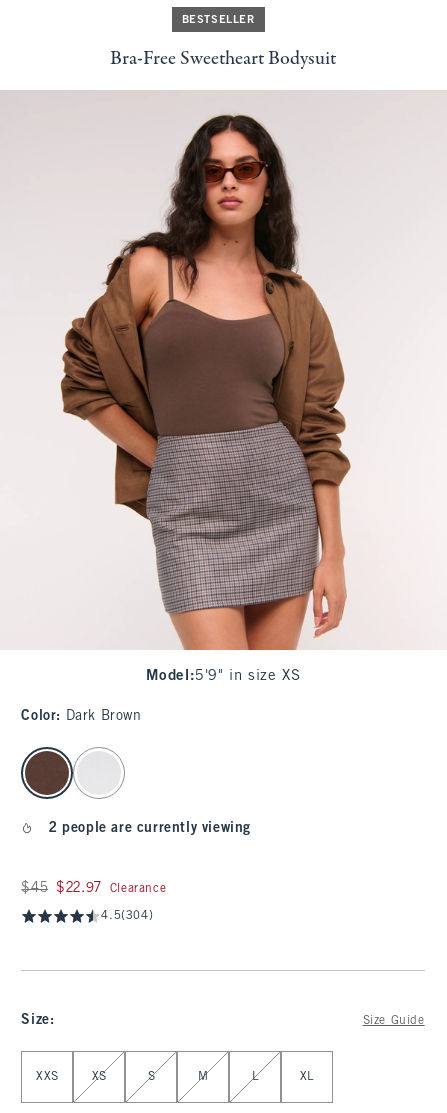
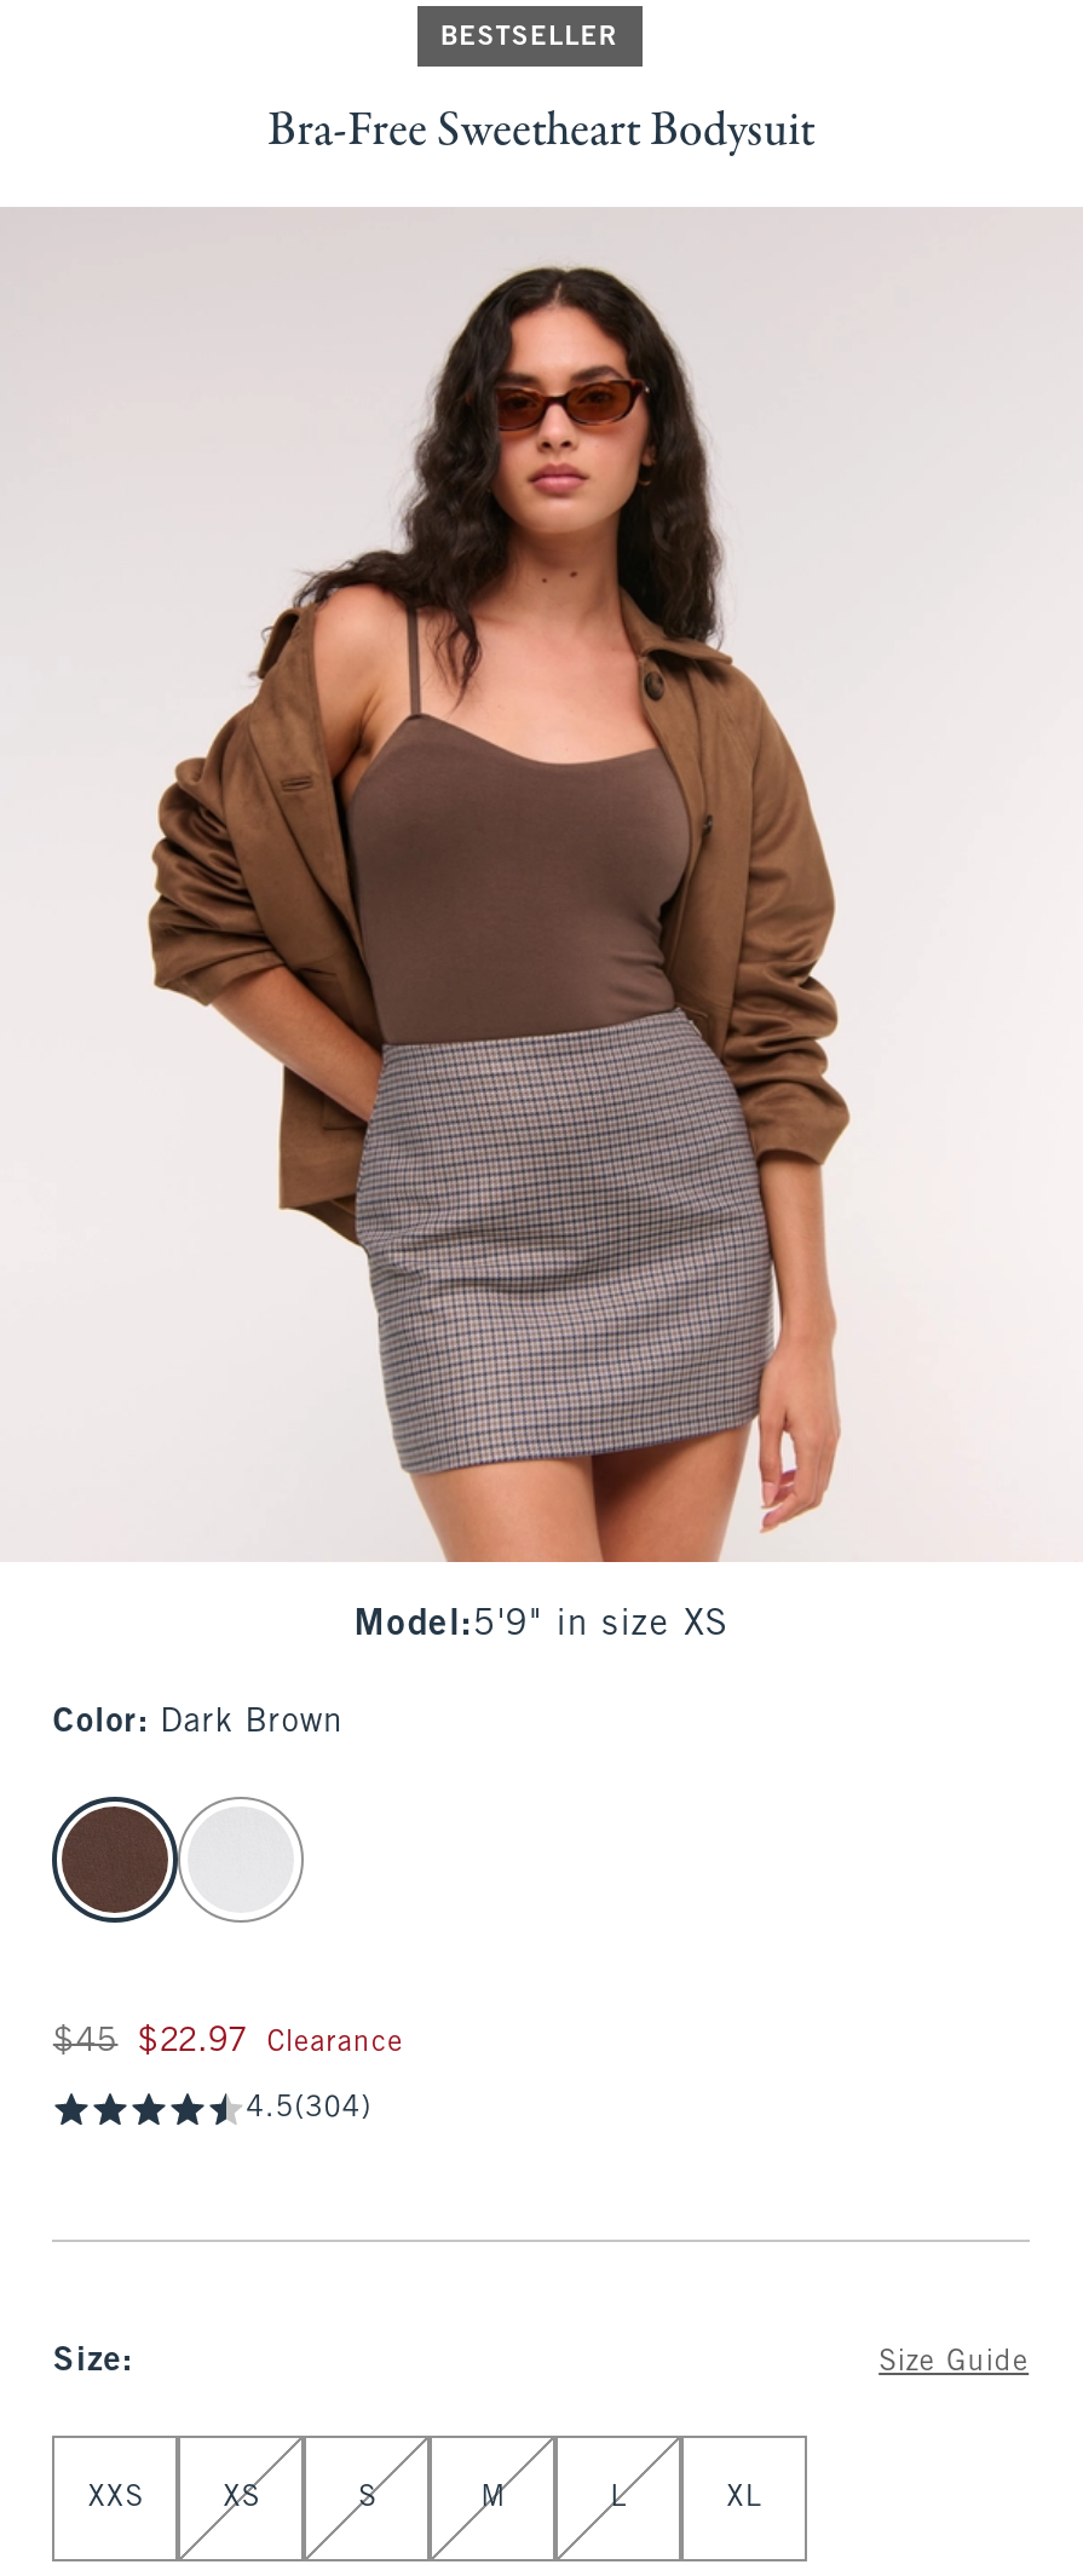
- 2 people are currently viewing
